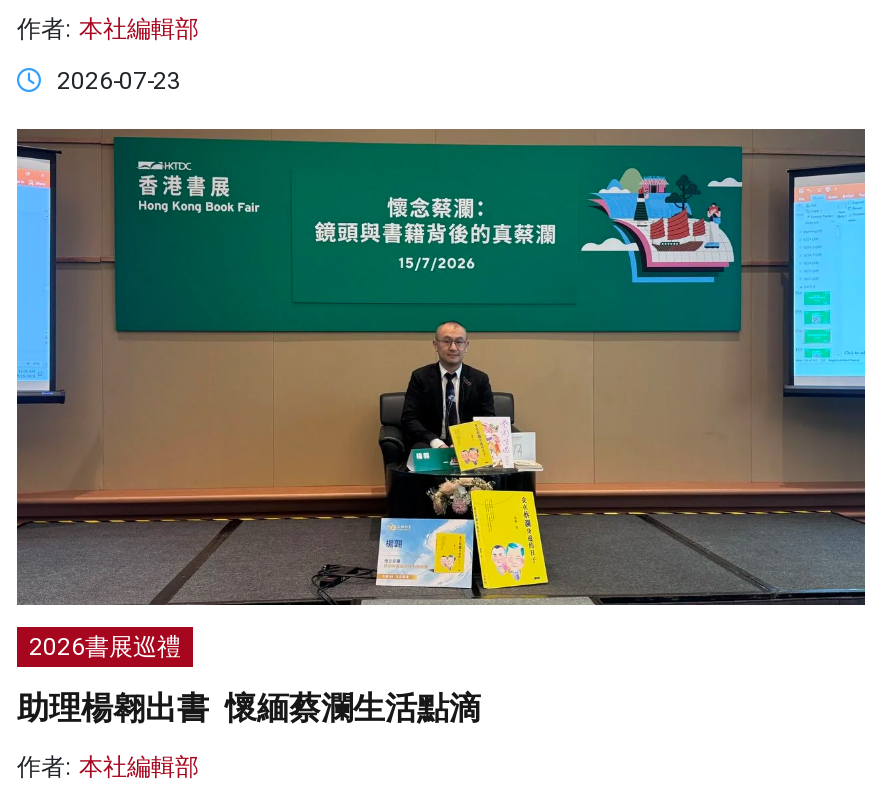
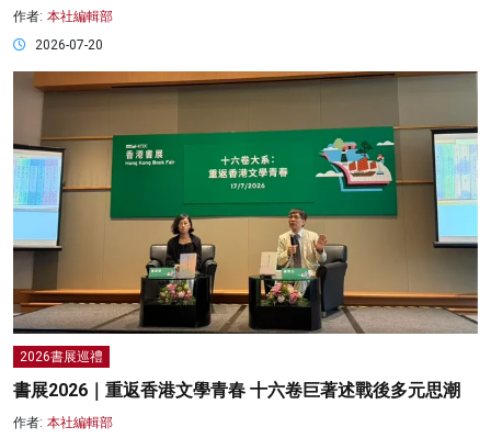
- 2026-07-23
+ 2026-07-20

- [image]
+ [image]

- 助理楊翱出書 懷緬蔡瀾生活點滴
+ 書展2026｜重返香港文學青春 十六卷巨著述戰後多元思潮
